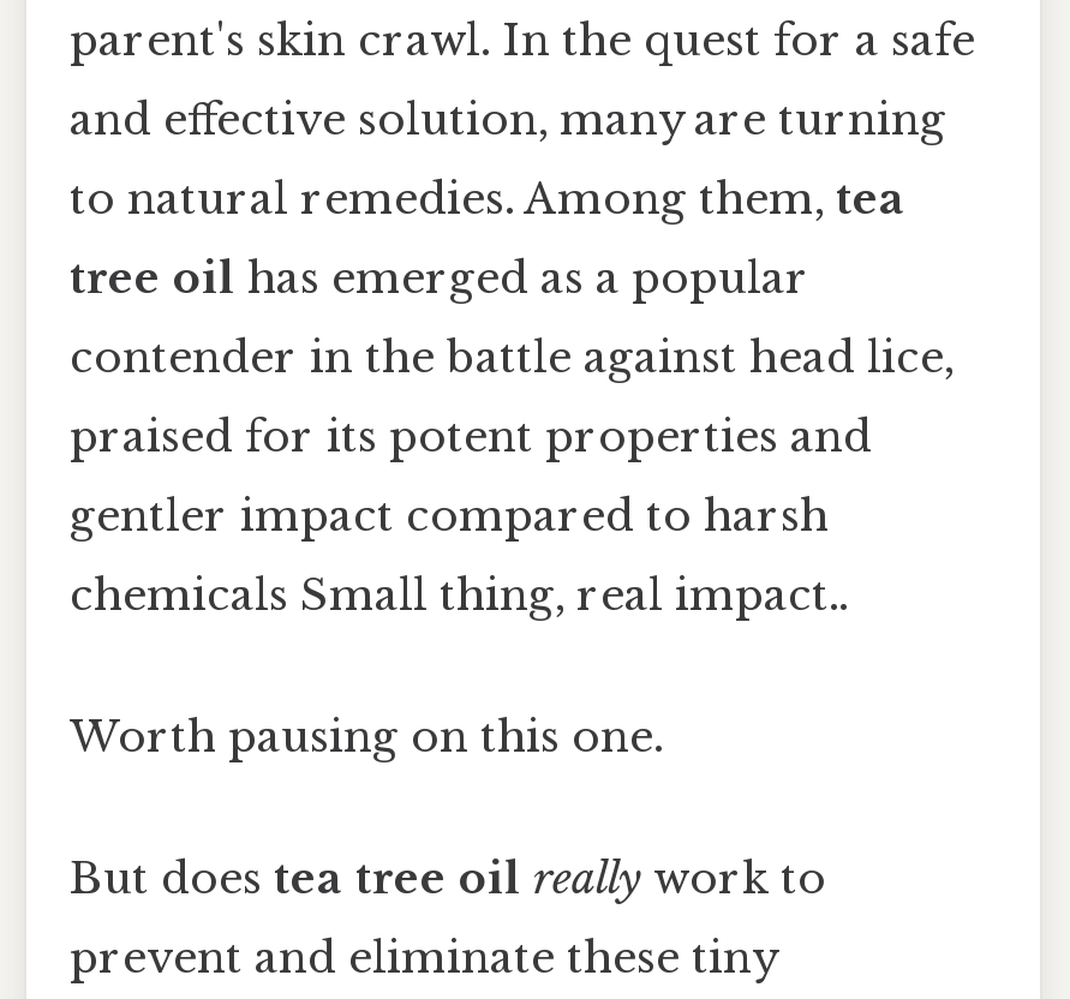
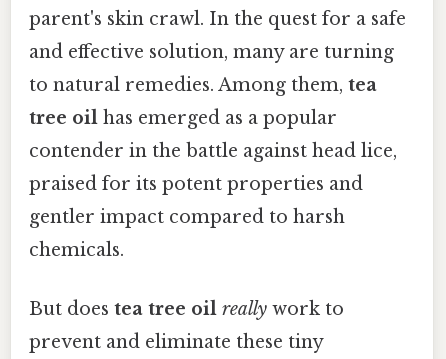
- chemicals Small thing, real impact..
- Worth pausing on this one.
+ chemicals.
